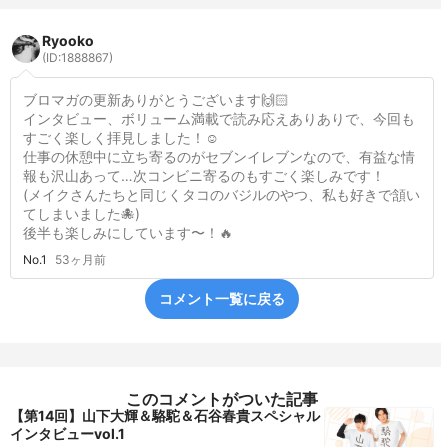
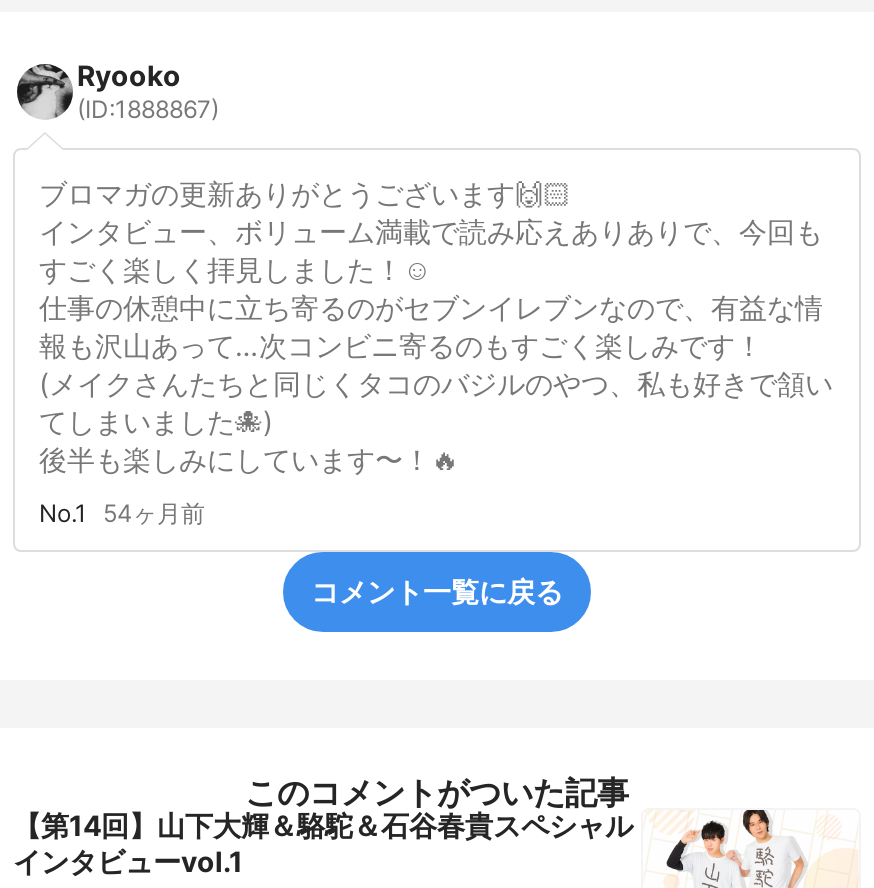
- No.1 53ヶ月前
+ No.1 54ヶ月前
